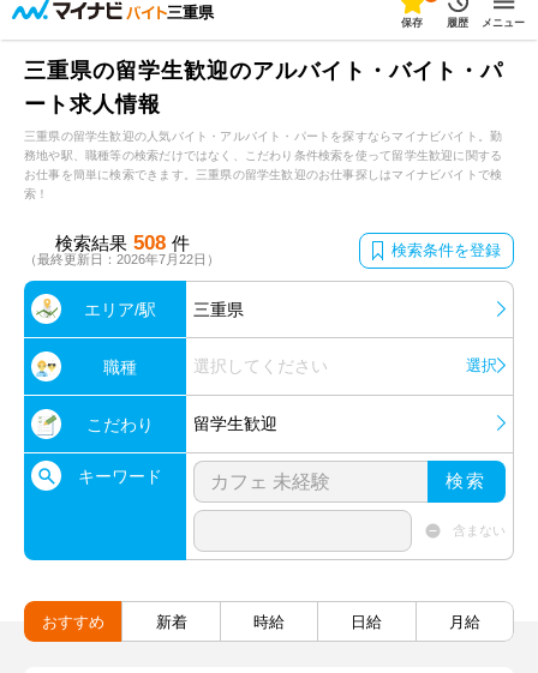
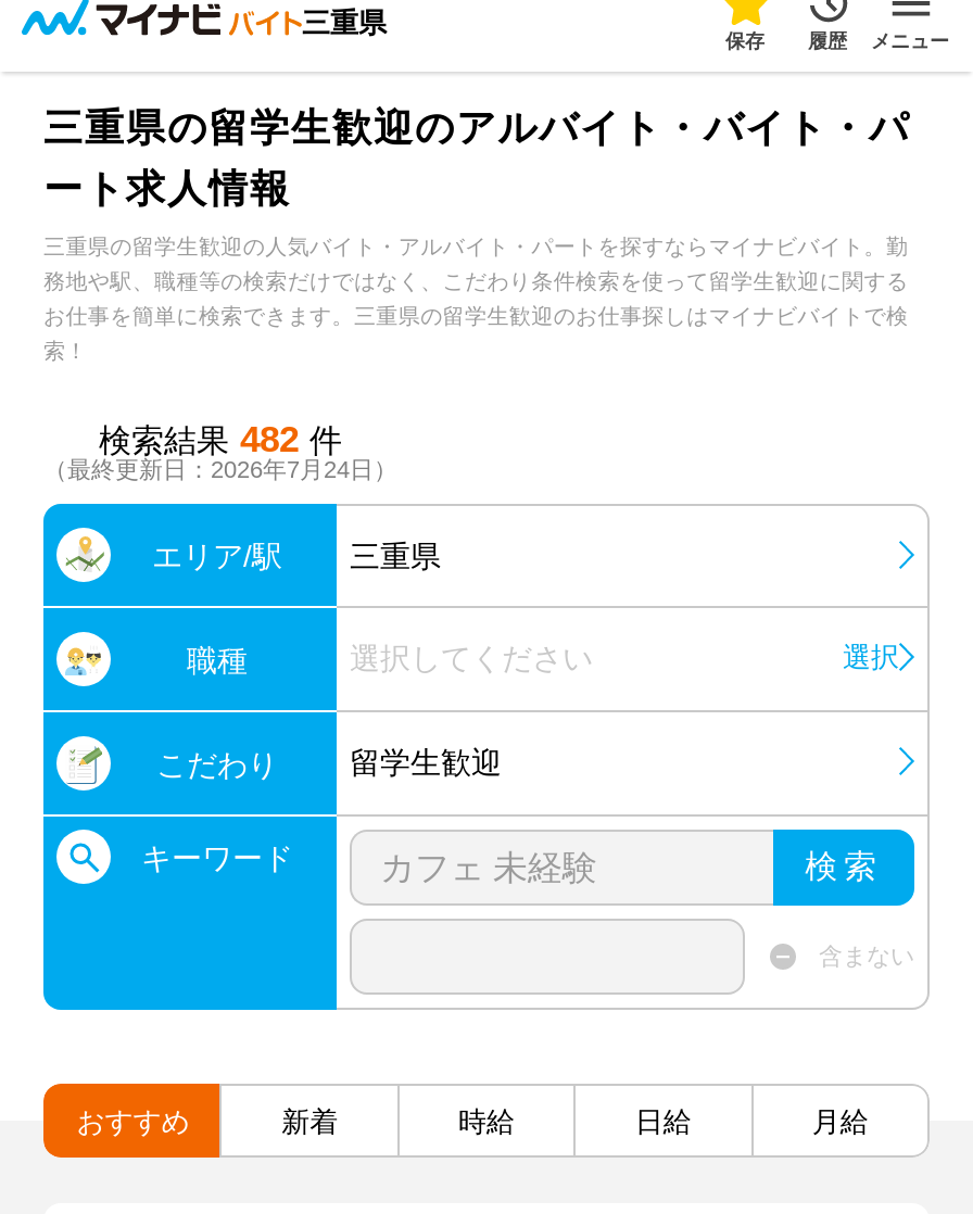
- 検索結果 508 件
- （最終更新日：2026年7月22日）
- 検索条件を登録
+ 検索結果 482 件
+ （最終更新日：2026年7月24日）
